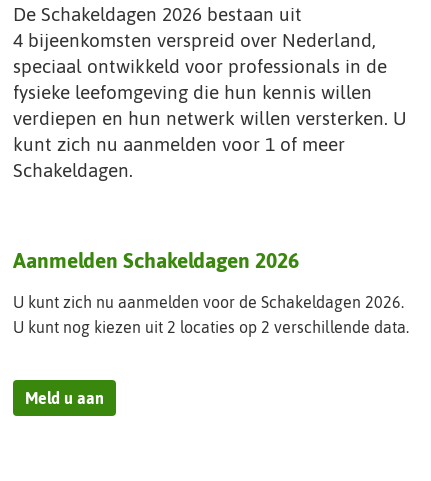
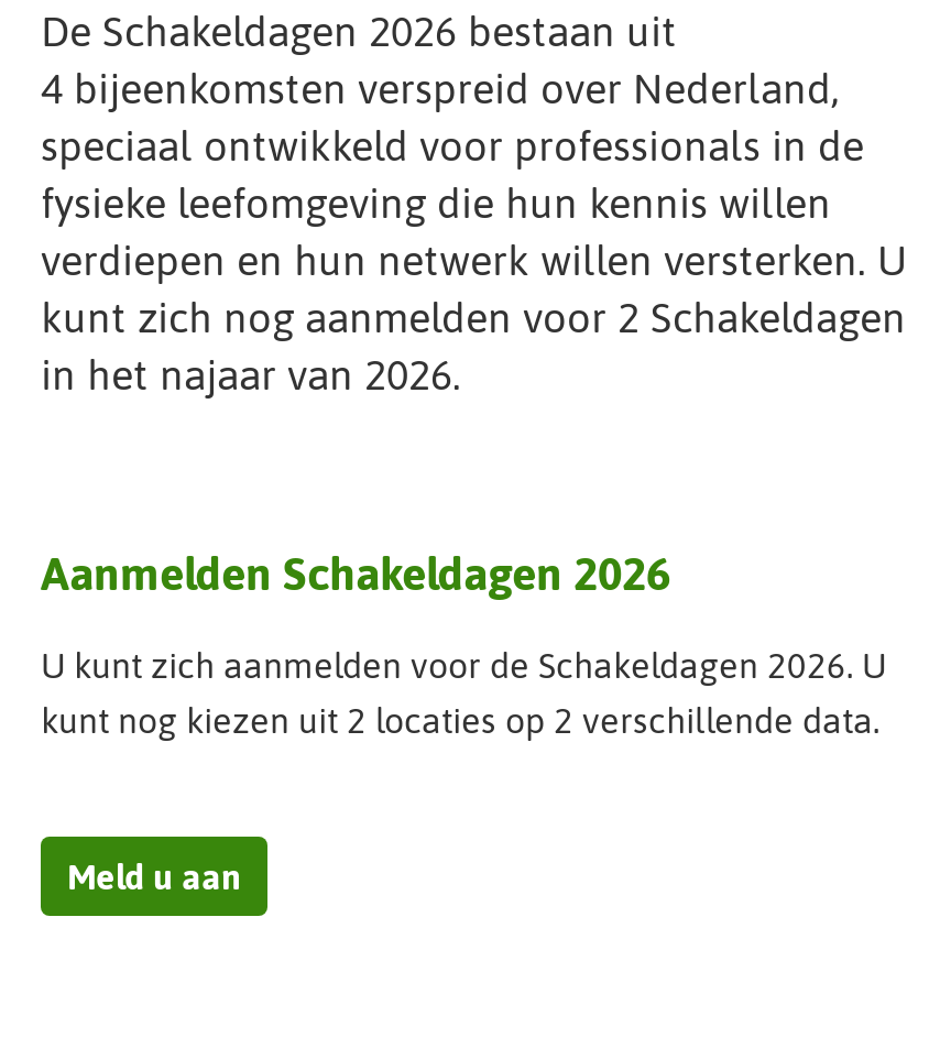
- kunt zich nu aanmelden voor 1 of meer
- Schakeldagen.
+ kunt zich nog aanmelden voor 2 Schakeldagen
+ in het najaar van 2026.

- U kunt zich nu aanmelden voor de Schakeldagen 2026.
- U kunt nog kiezen uit 2 locaties op 2 verschillende data.
+ U kunt zich aanmelden voor de Schakeldagen 2026. U
+ kunt nog kiezen uit 2 locaties op 2 verschillende data.
